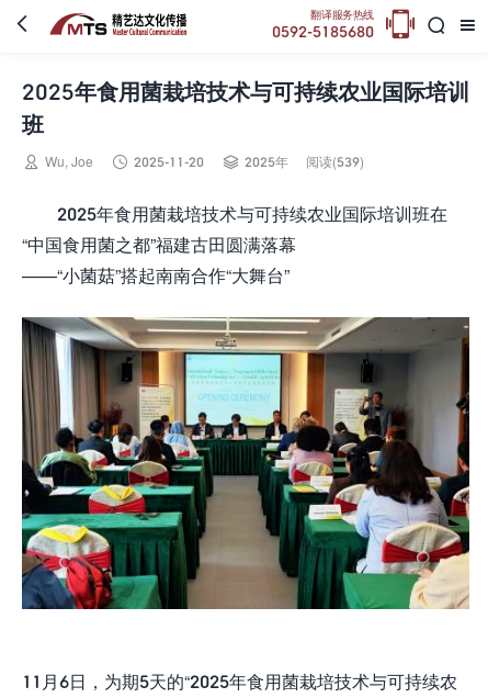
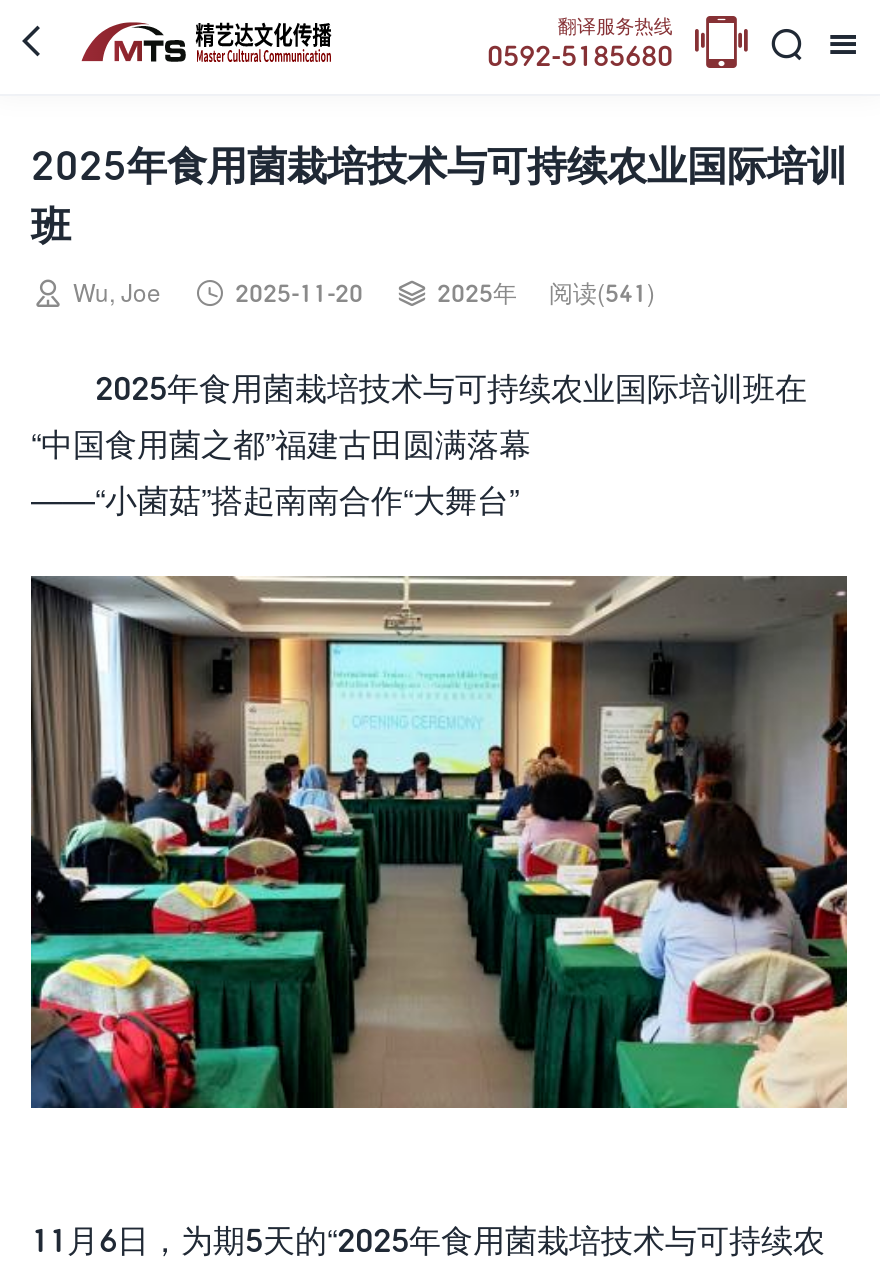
- 阅读(539)
+ 阅读(541)
